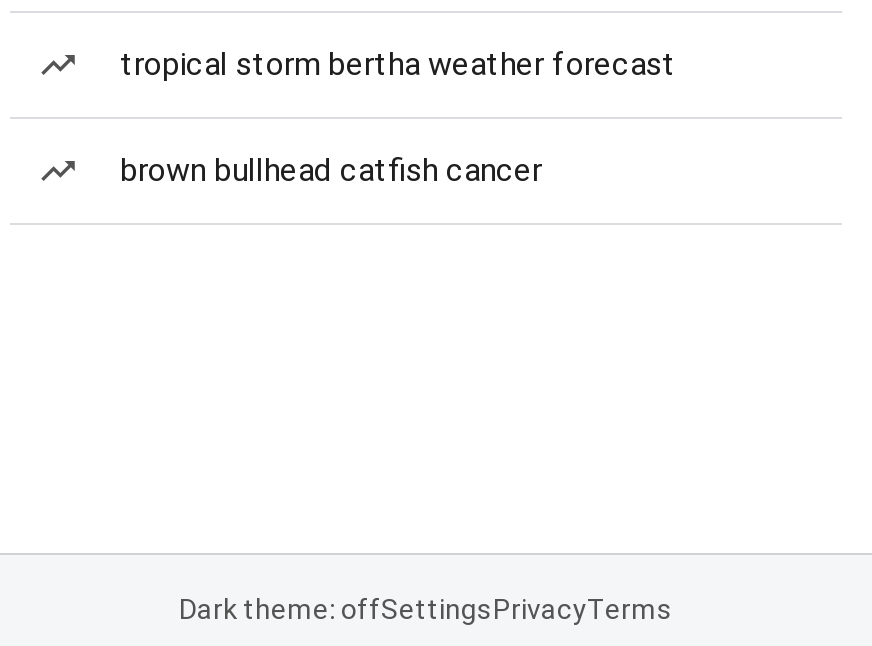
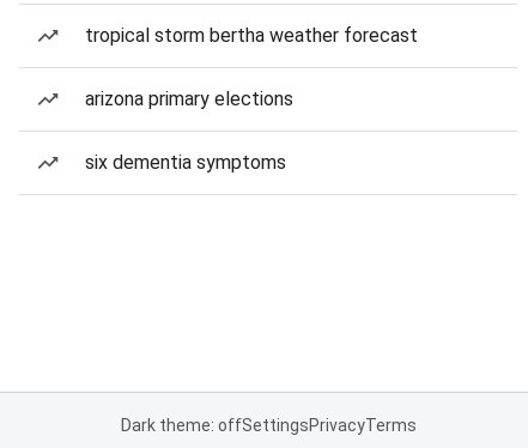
- brown bullhead catfish cancer
+ arizona primary elections
+ six dementia symptoms
